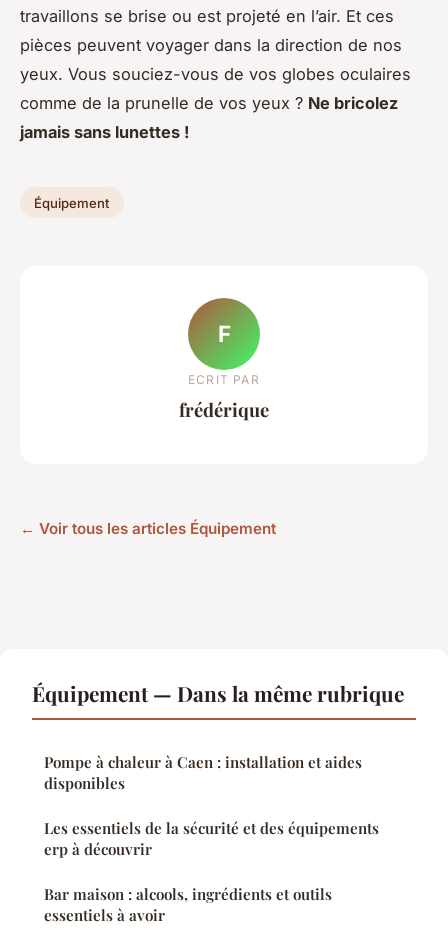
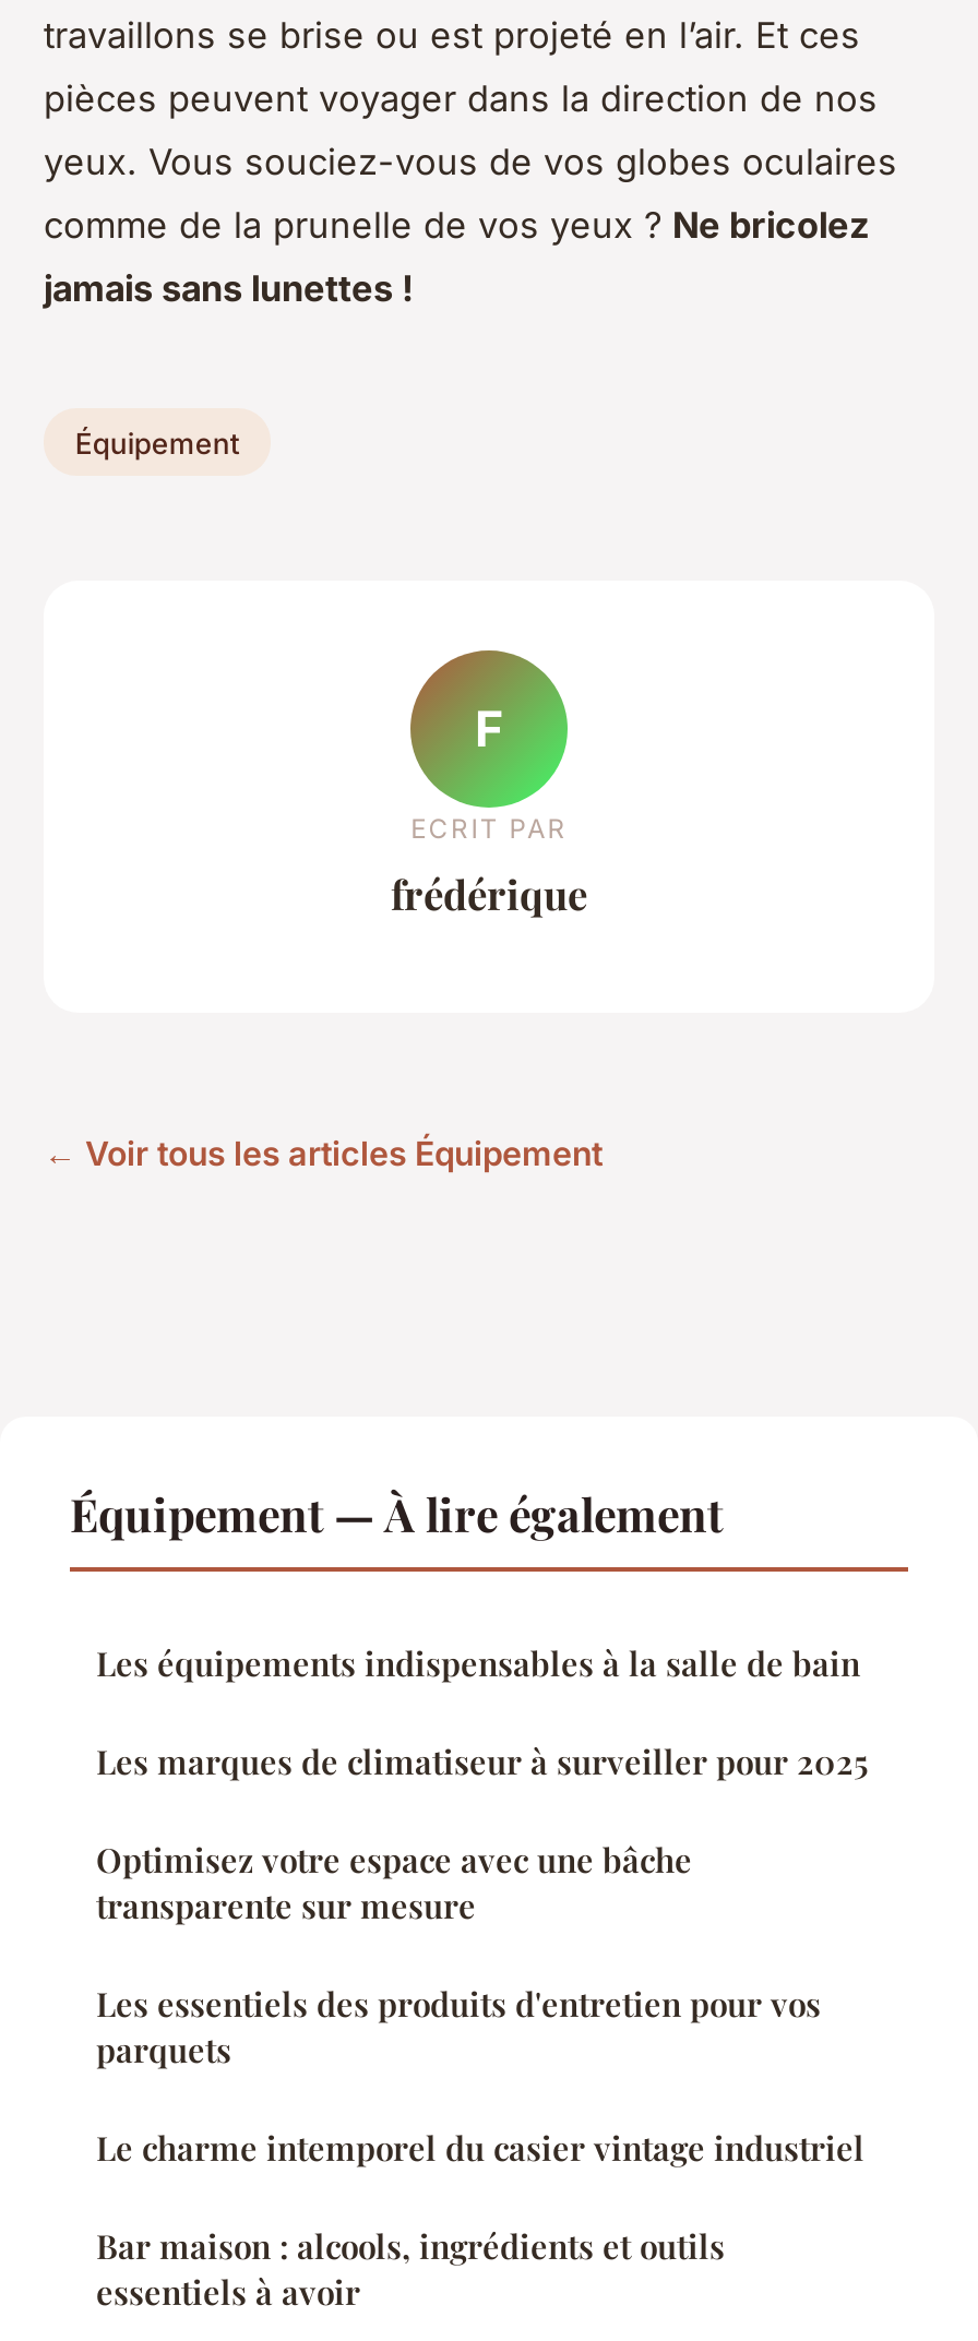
- Équipement — Dans la même rubrique
- Pompe à chaleur à Caen : installation et aides
- disponibles
- Les essentiels de la sécurité et des équipements
- erp à découvrir
+ Équipement — À lire également
+ Les équipements indispensables à la salle de bain
+ Les marques de climatiseur à surveiller pour 2025
+ Optimisez votre espace avec une bâche
+ transparente sur mesure
+ Les essentiels des produits d'entretien pour vos
+ parquets
+ Le charme intemporel du casier vintage industriel
